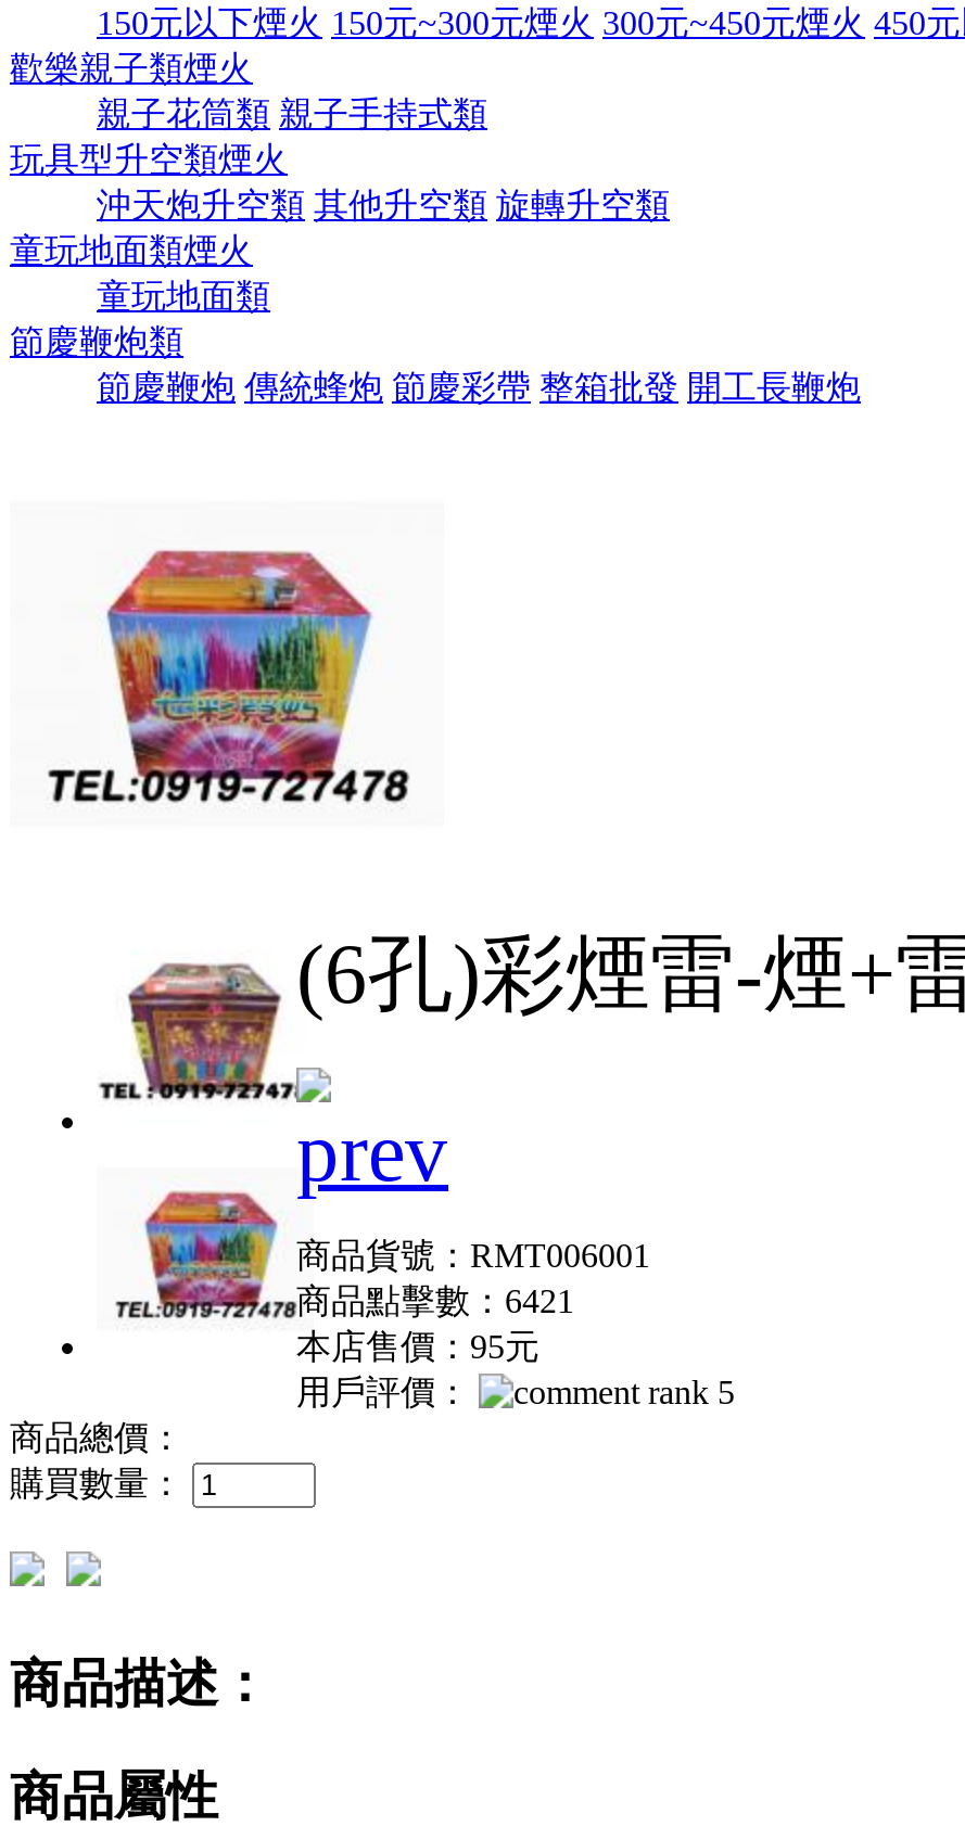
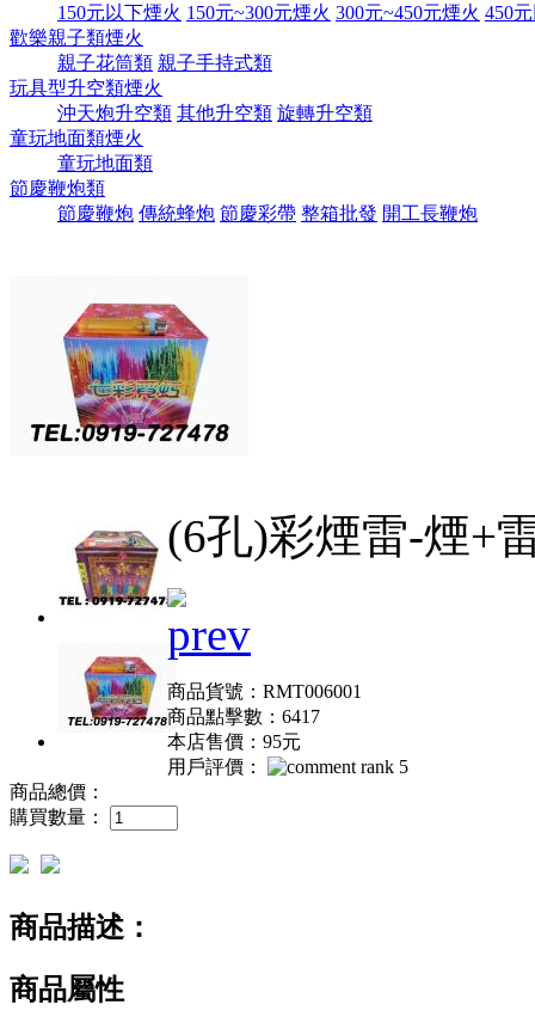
- 商品點擊數：6421
+ 商品點擊數：6417
